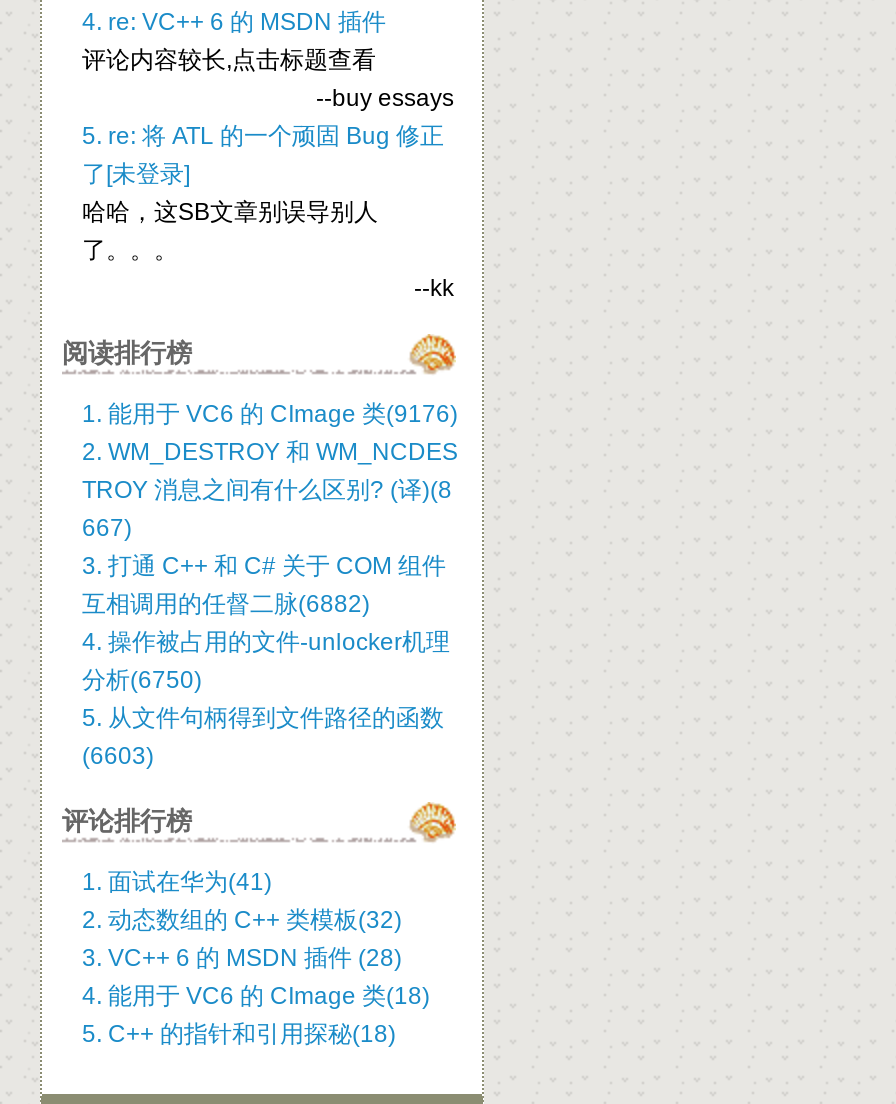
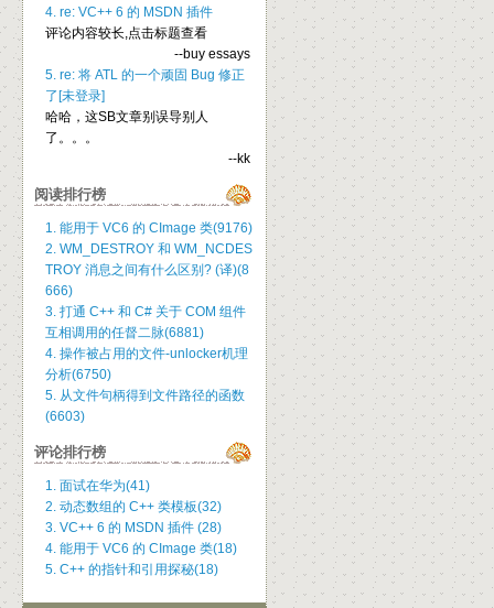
- 667)
+ 666)

- 互相调用的任督二脉(6882)
+ 互相调用的任督二脉(6881)
